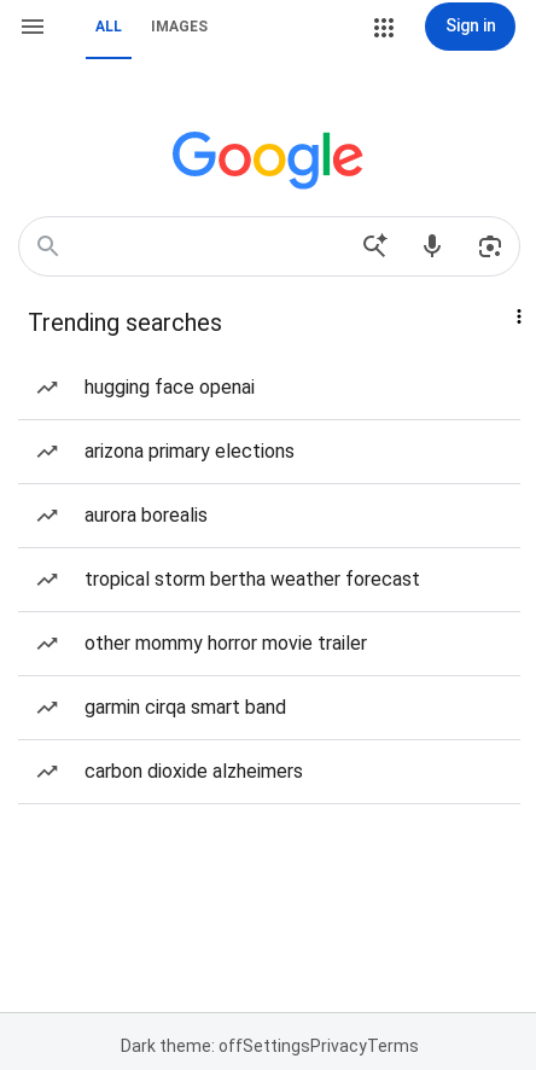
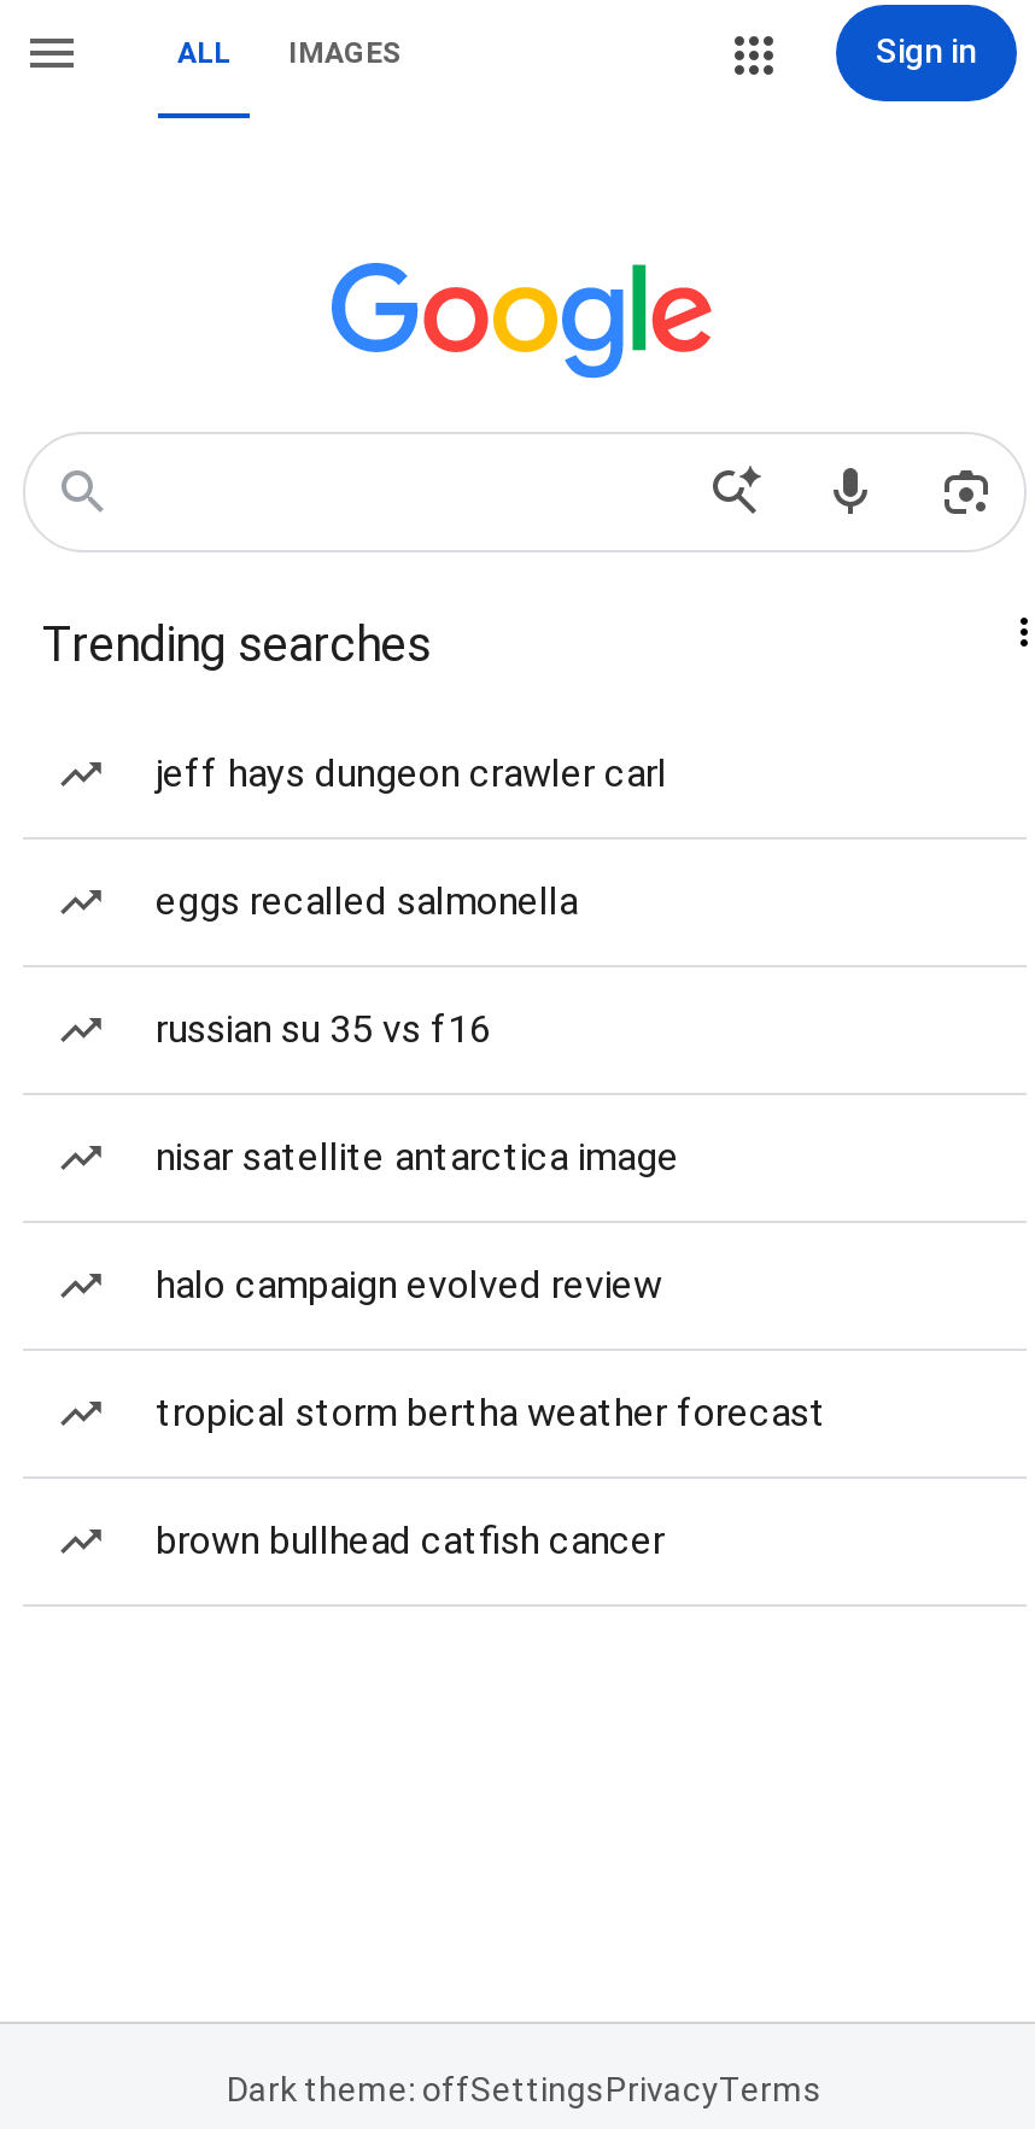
- hugging face openai
- arizona primary elections
- aurora borealis
+ jeff hays dungeon crawler carl
+ eggs recalled salmonella
+ russian su 35 vs f16
+ nisar satellite antarctica image
+ halo campaign evolved review

moved down: tropical storm bertha weather forecast

- other mommy horror movie trailer
- garmin cirqa smart band
- carbon dioxide alzheimers
+ brown bullhead catfish cancer
